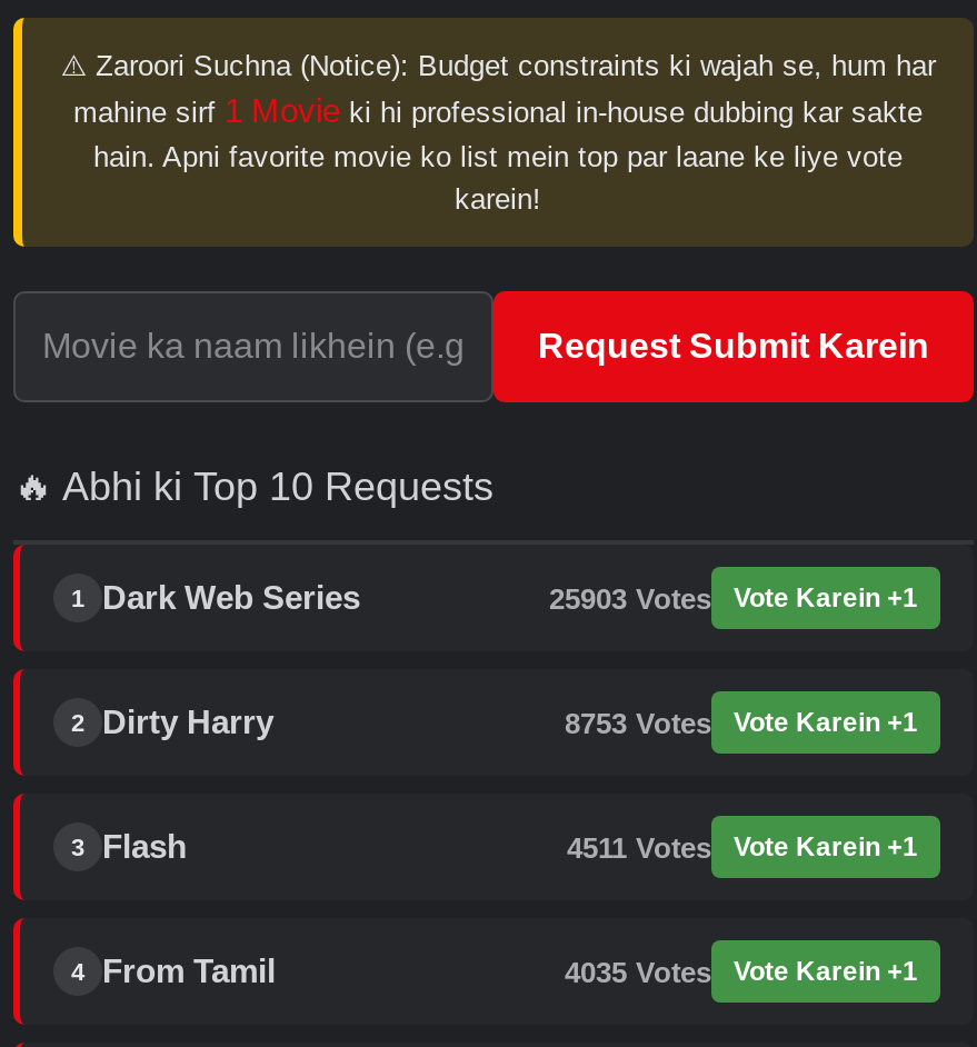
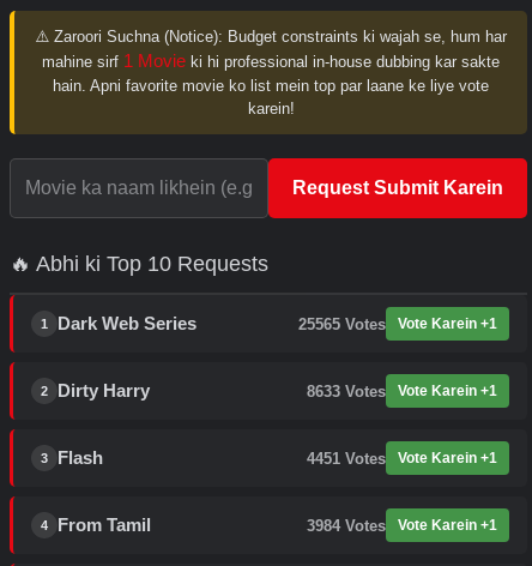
- 25903 Votes Vote Karein +1
+ 25565 Votes Vote Karein +1

- 8753 Votes Vote Karein +1
+ 8633 Votes Vote Karein +1

- 4511 Votes Vote Karein +1
+ 4451 Votes Vote Karein +1

- 4035 Votes Vote Karein +1
+ 3984 Votes Vote Karein +1
